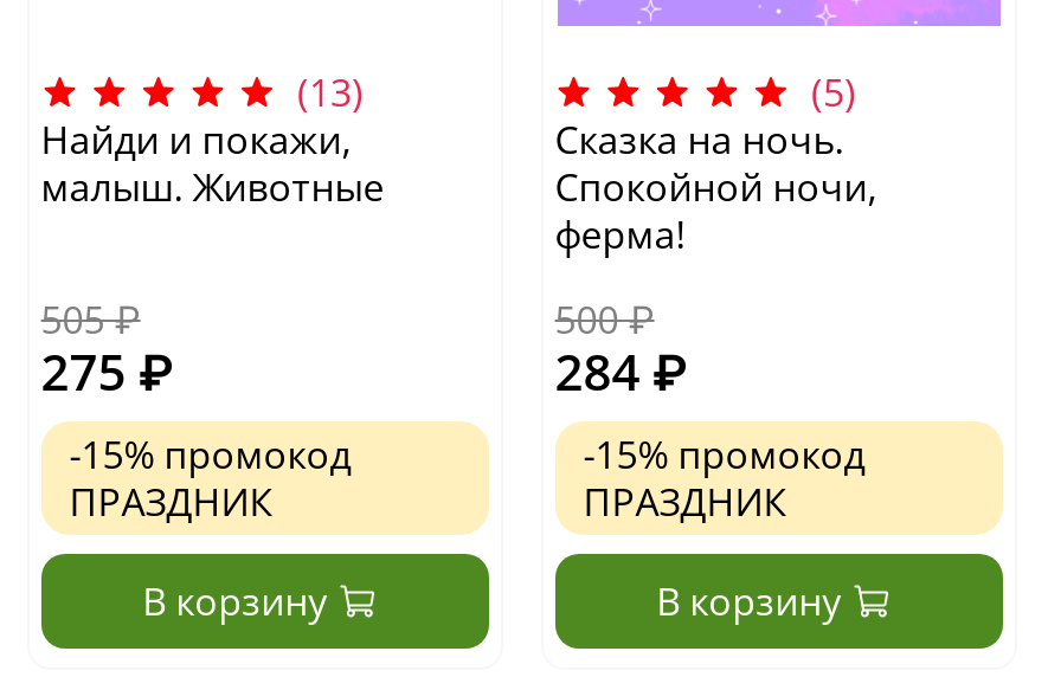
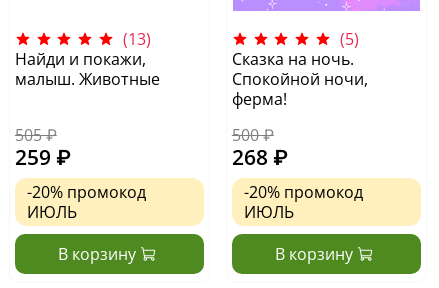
- 275 ₽
- -15% промокод
- ПРАЗДНИК
+ 259 ₽
+ -20% промокод
+ ИЮЛЬ

- 284 ₽
- -15% промокод
- ПРАЗДНИК
+ 268 ₽
+ -20% промокод
+ ИЮЛЬ
